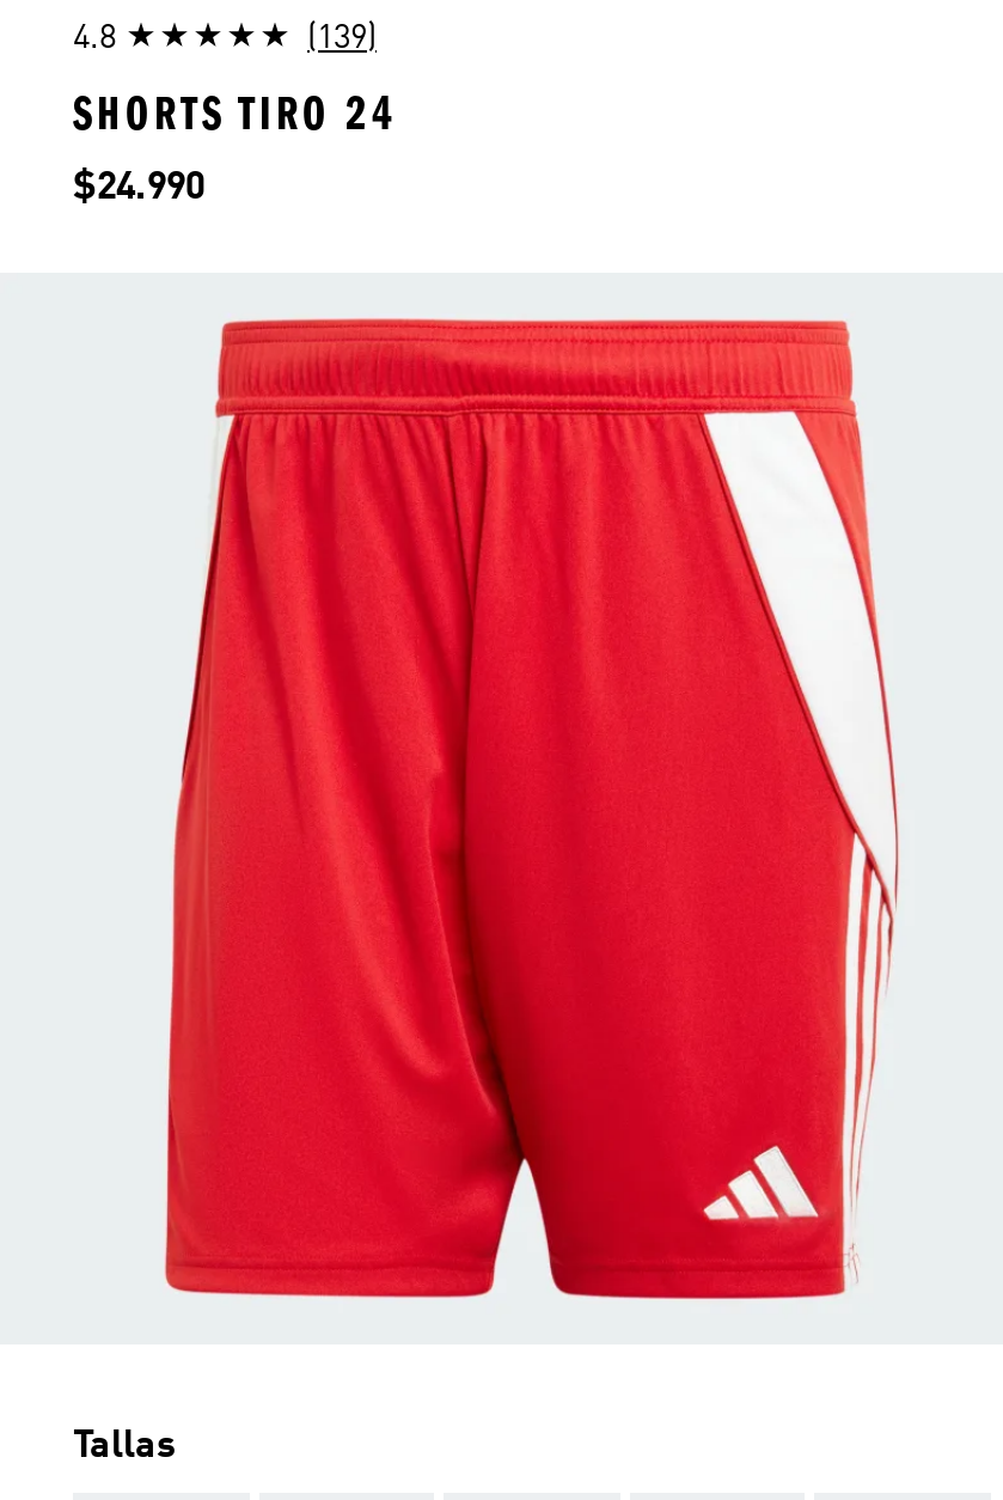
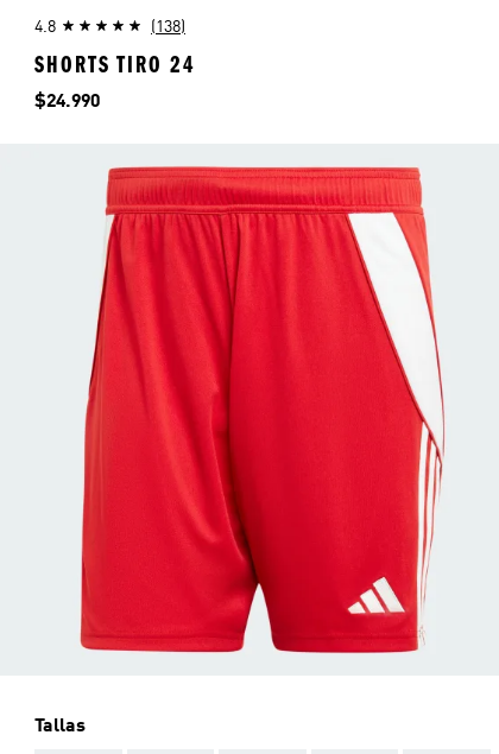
- (139)
+ (138)
